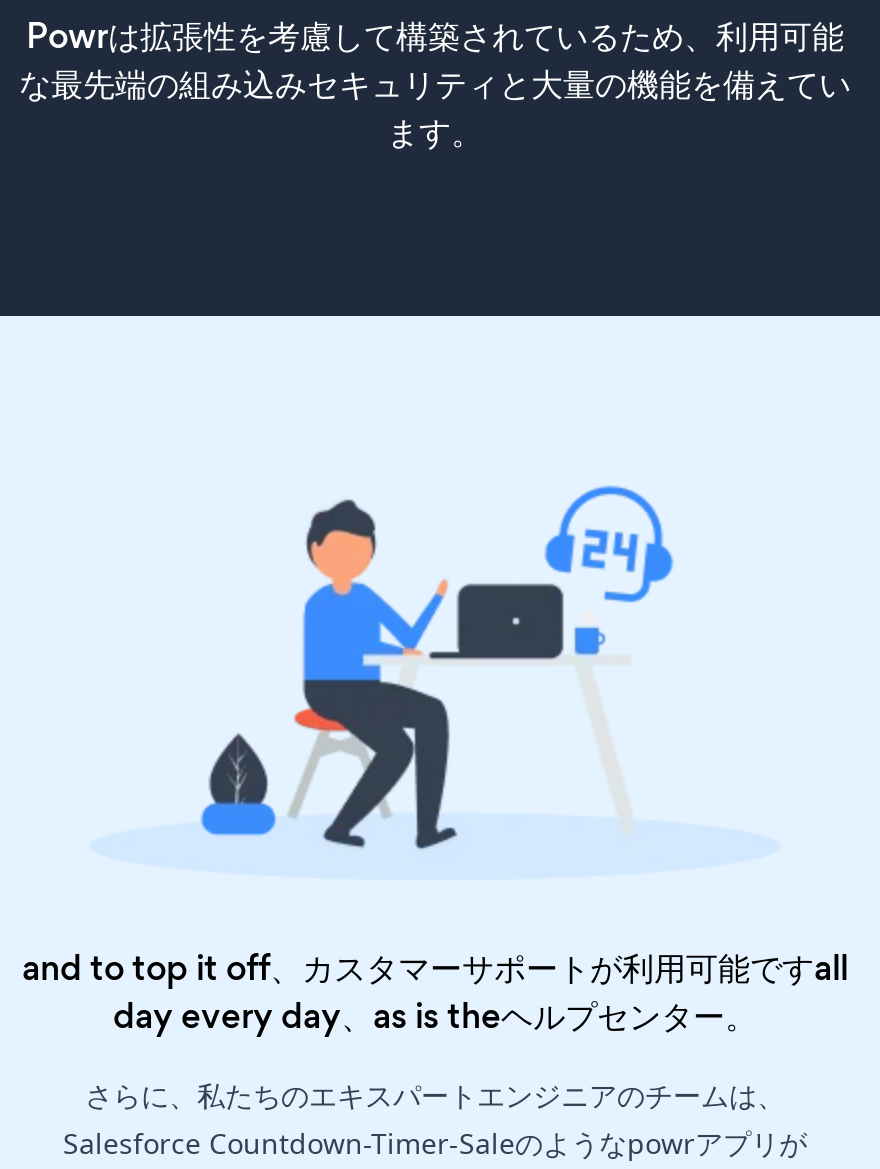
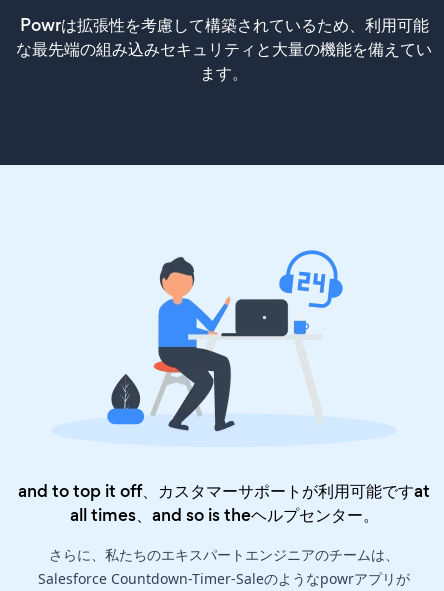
- and to top it off、カスタマーサポートが利用可能ですall
+ and to top it off、カスタマーサポートが利用可能ですat

- day every day、as is theヘルプセンター。
+ all times、and so is theヘルプセンター。
